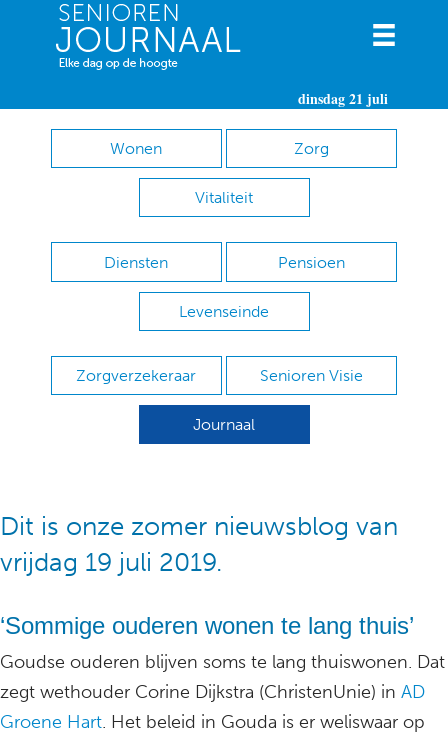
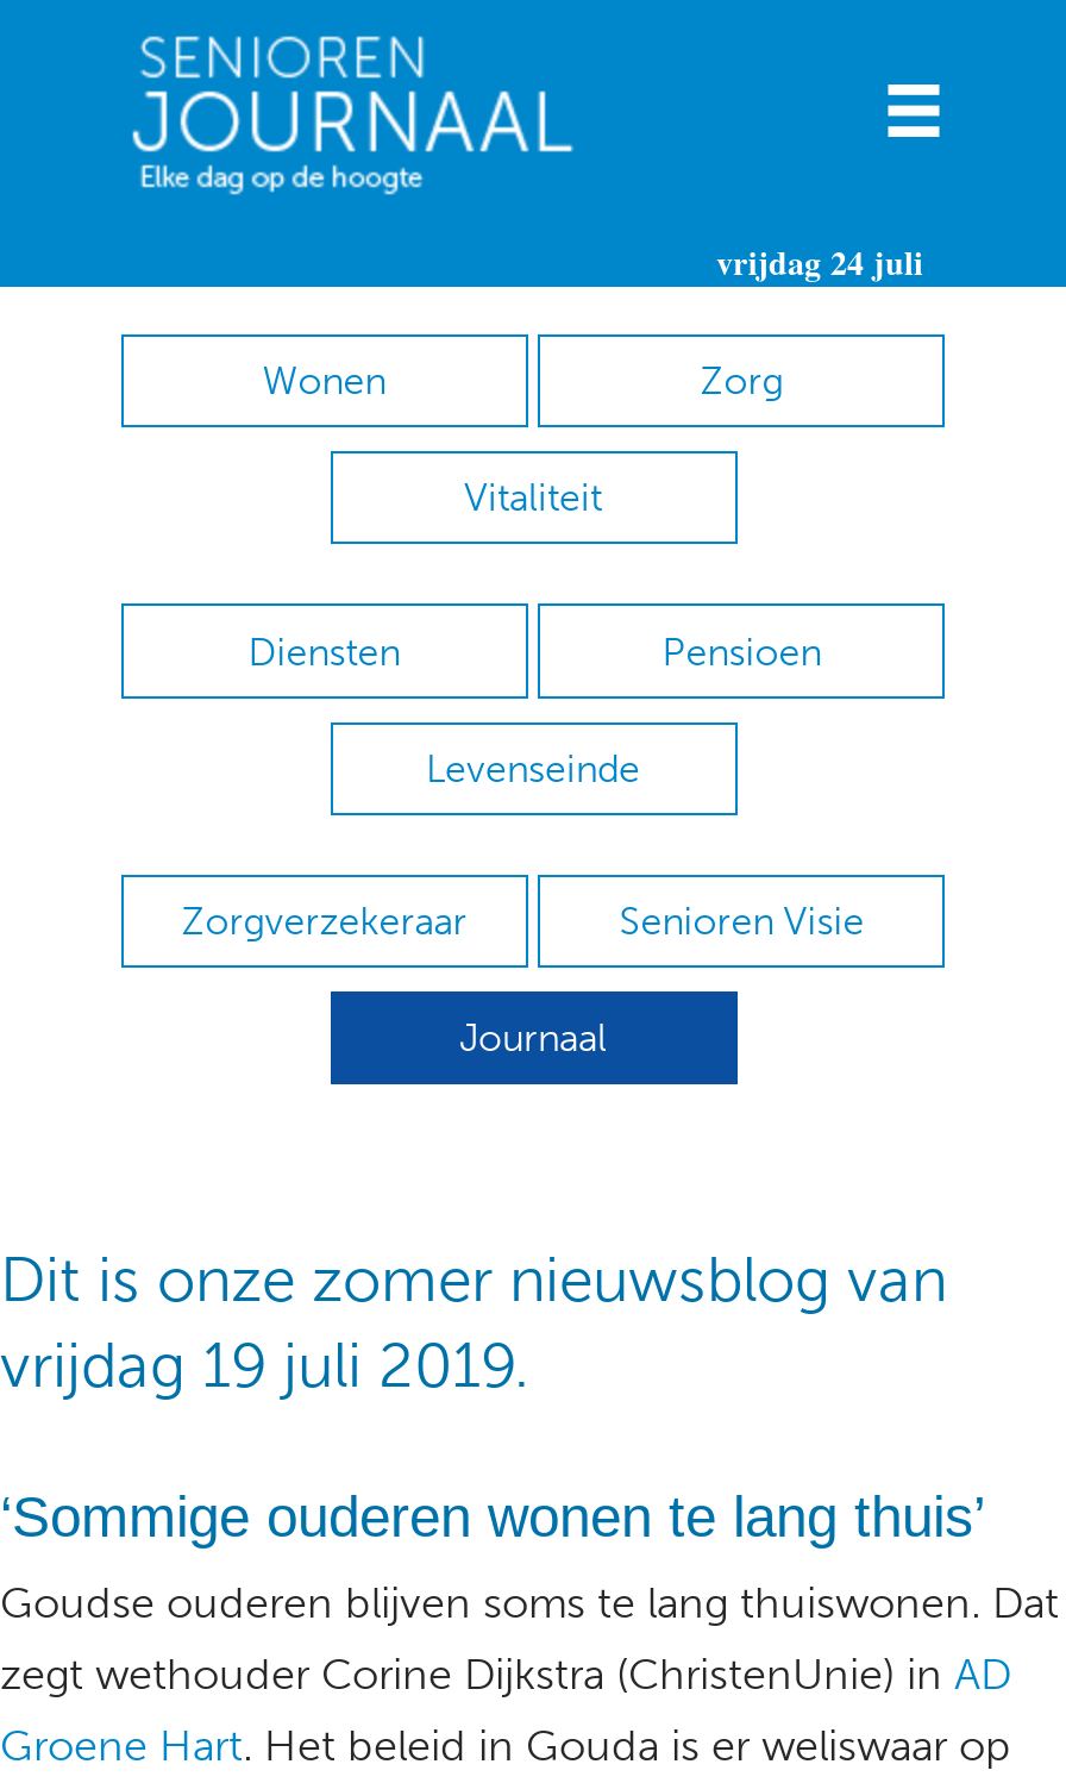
- dinsdag 21 juli
+ vrijdag 24 juli
